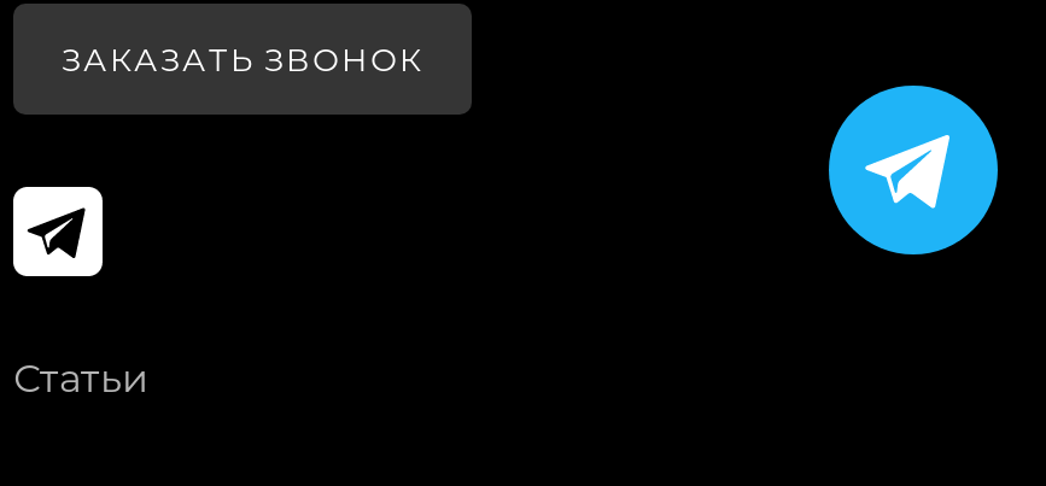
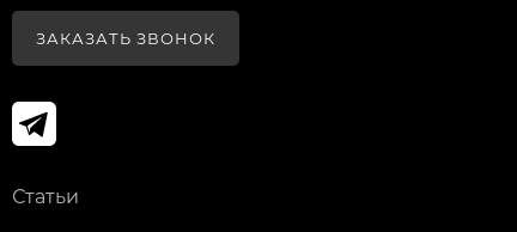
- [image]
